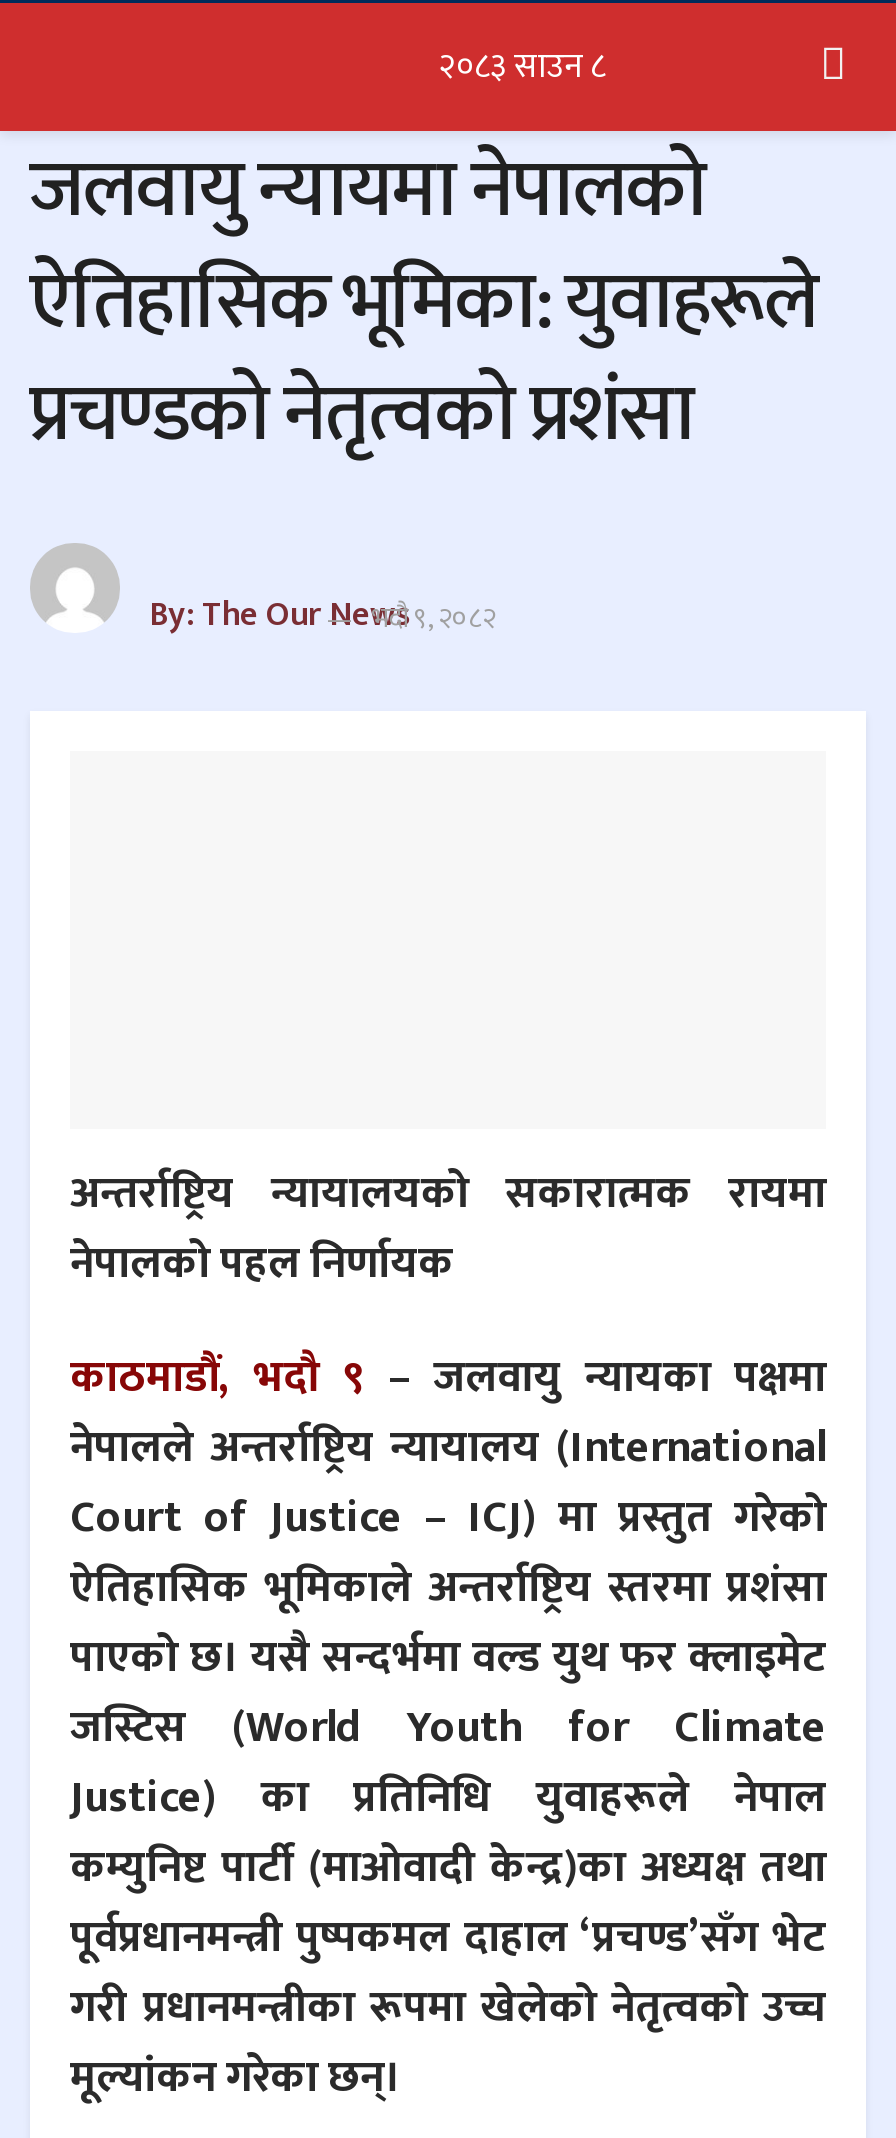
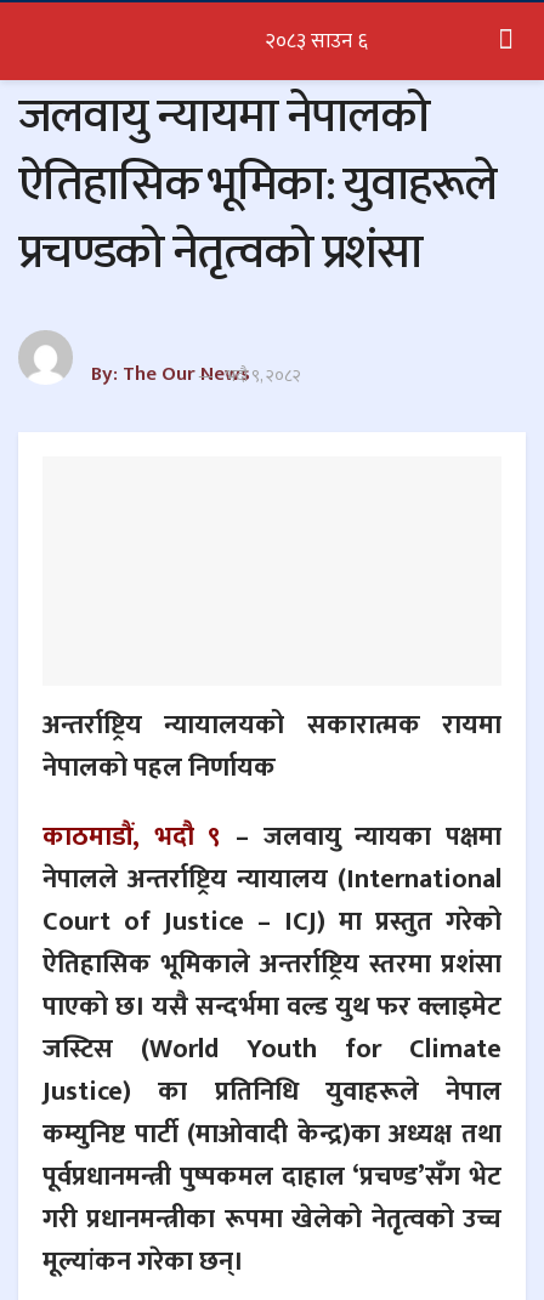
- २०८३ साउन ८
+ २०८३ साउन ६
